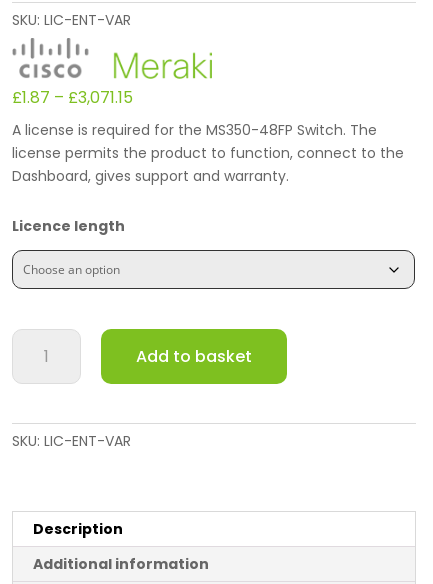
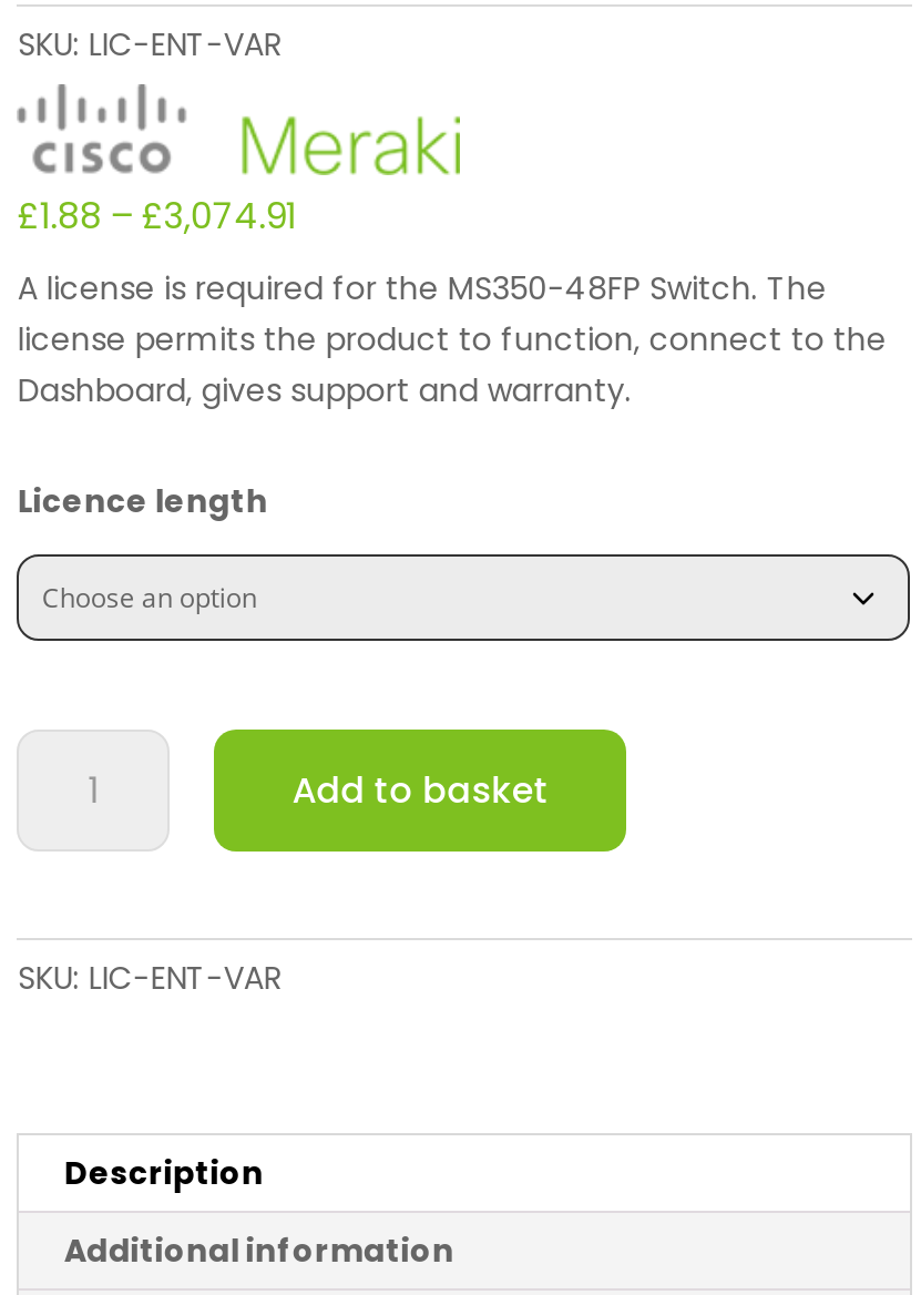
- £1.87 – £3,071.15
+ £1.88 – £3,074.91
